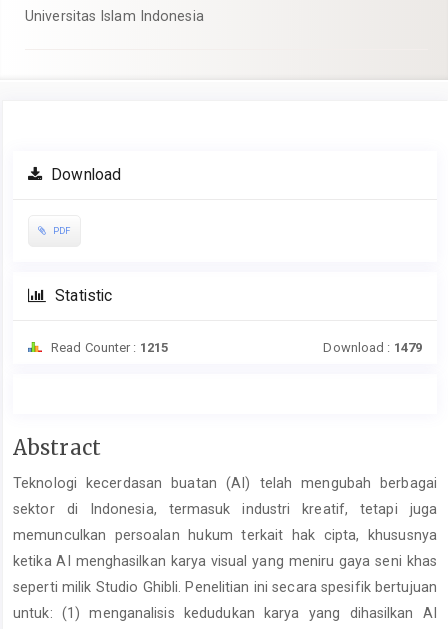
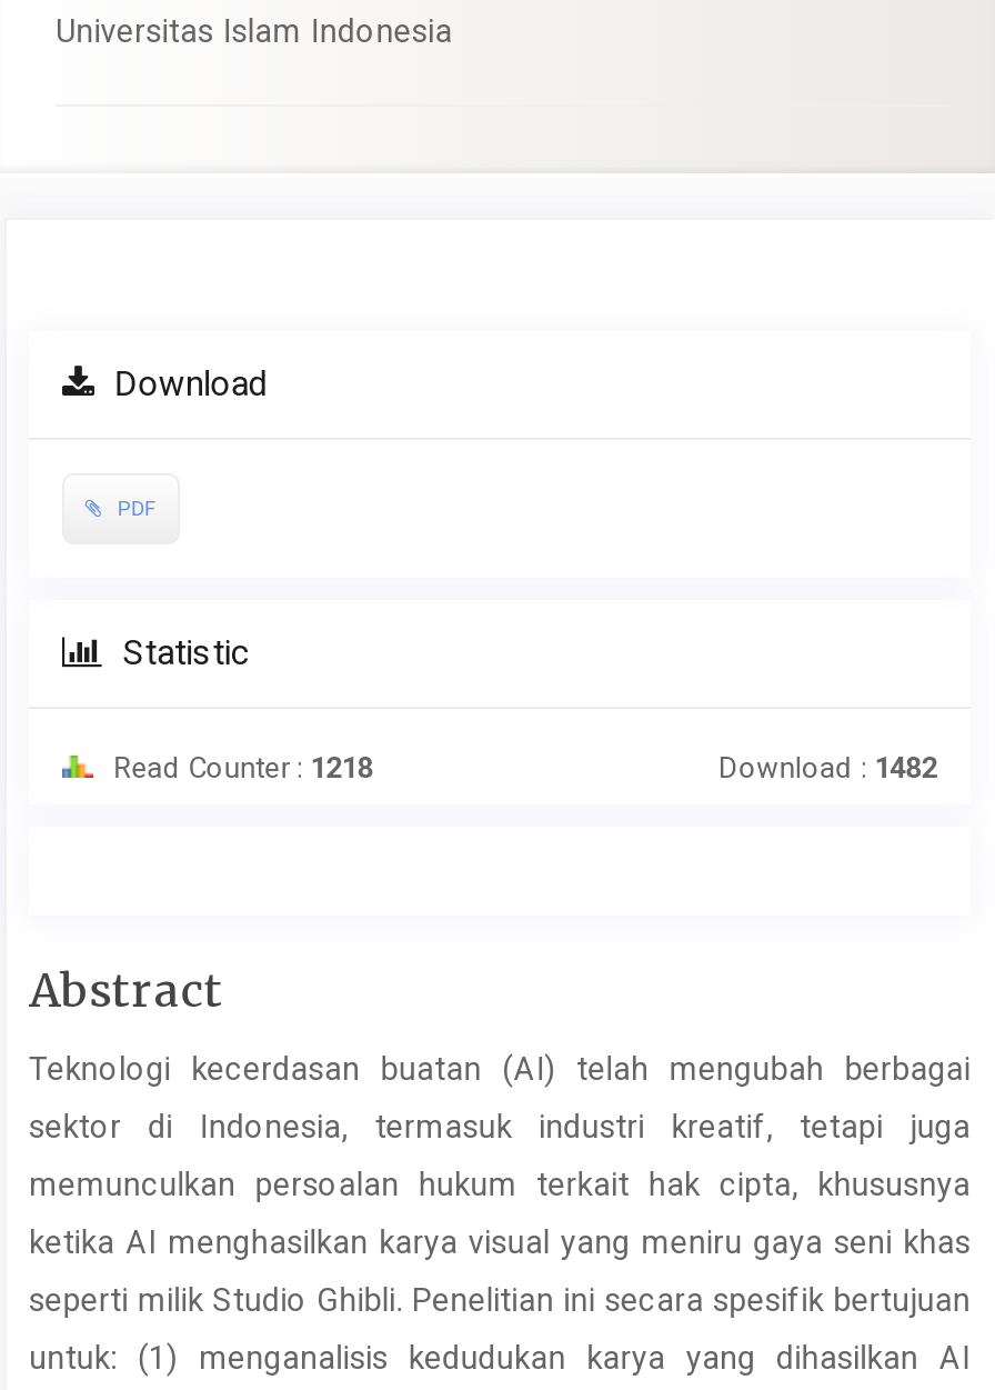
- Read Counter : 1215
+ Read Counter : 1218

- Download : 1479
+ Download : 1482
